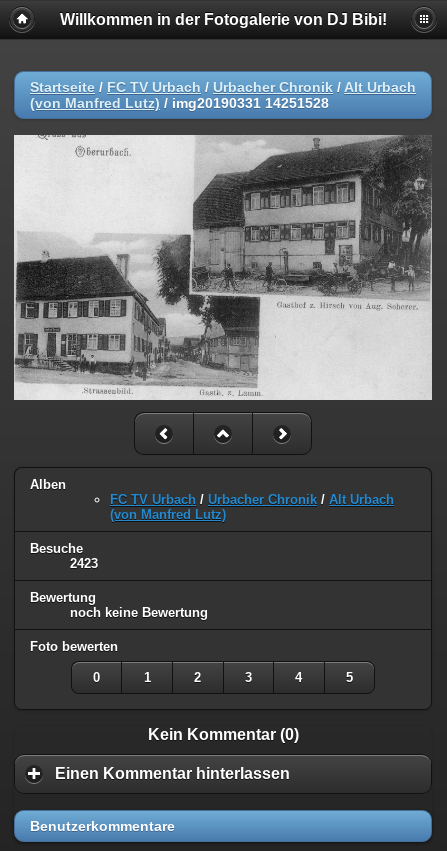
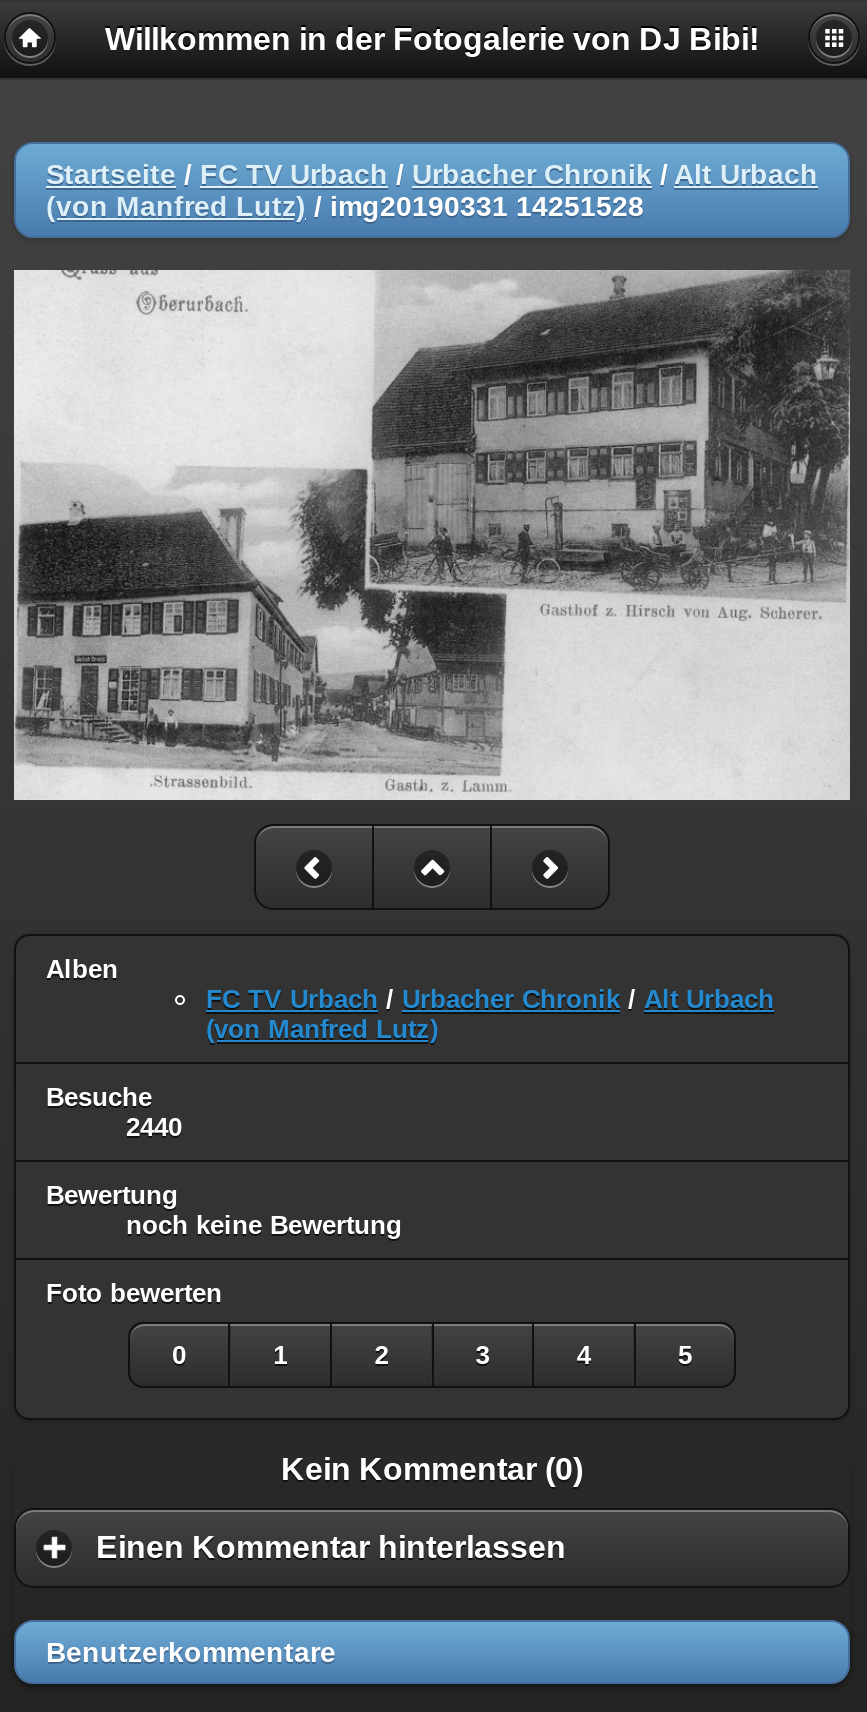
- 2423
+ 2440
